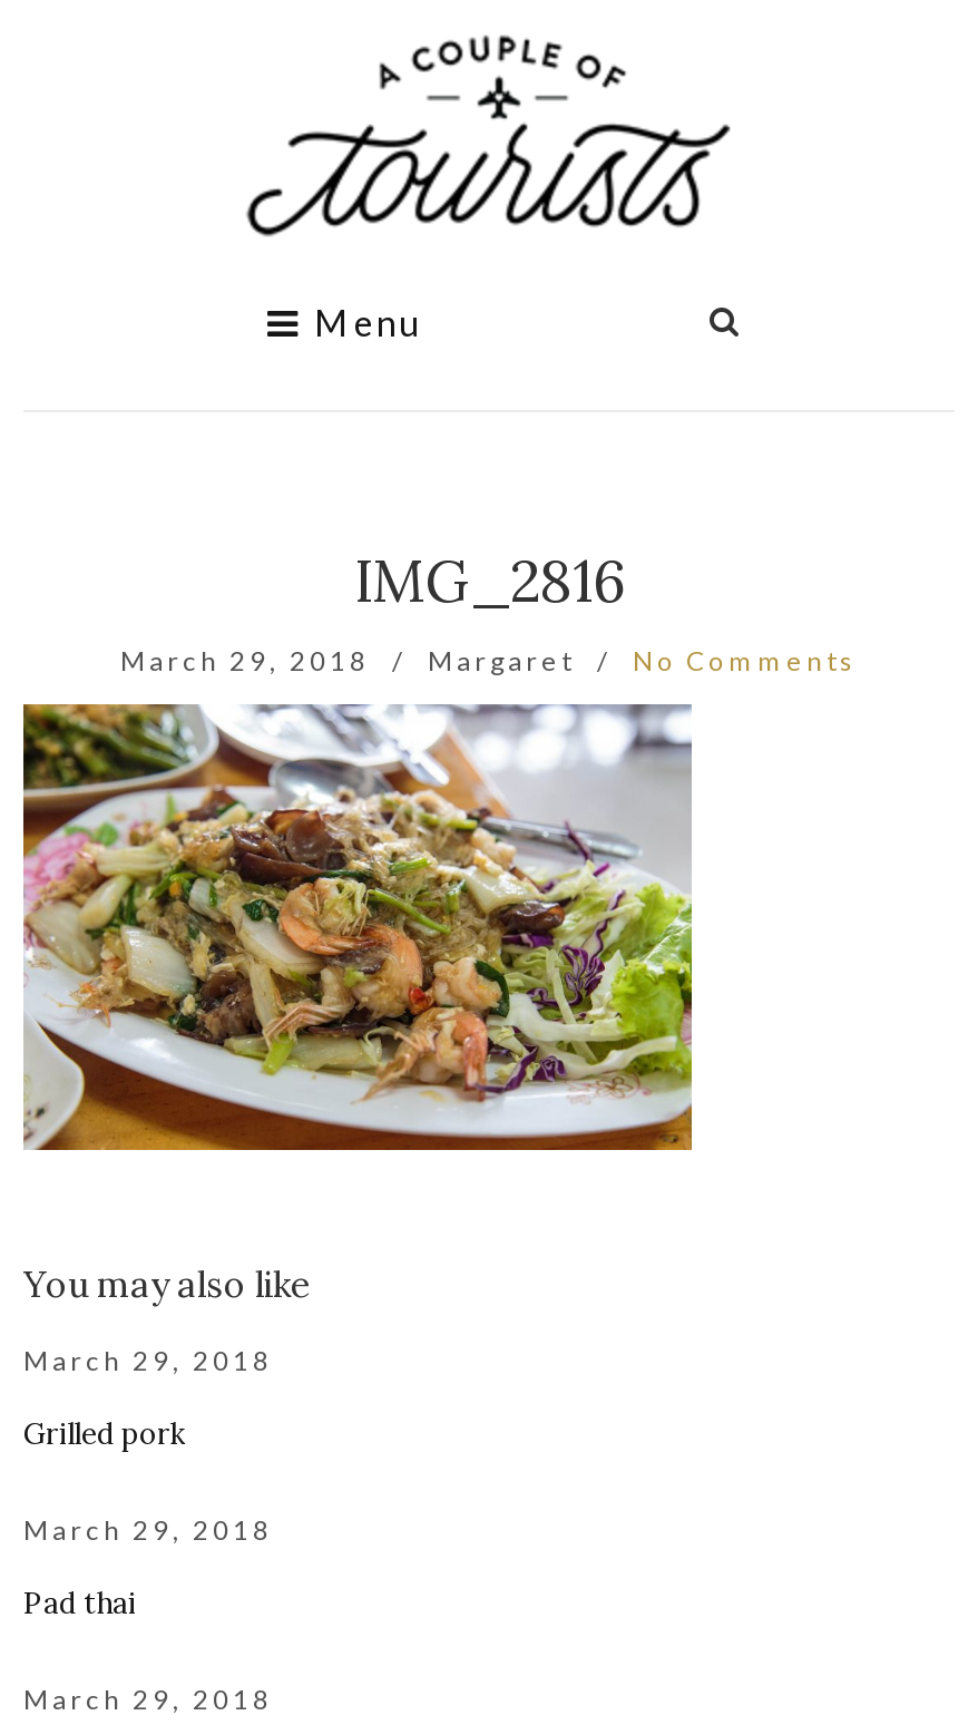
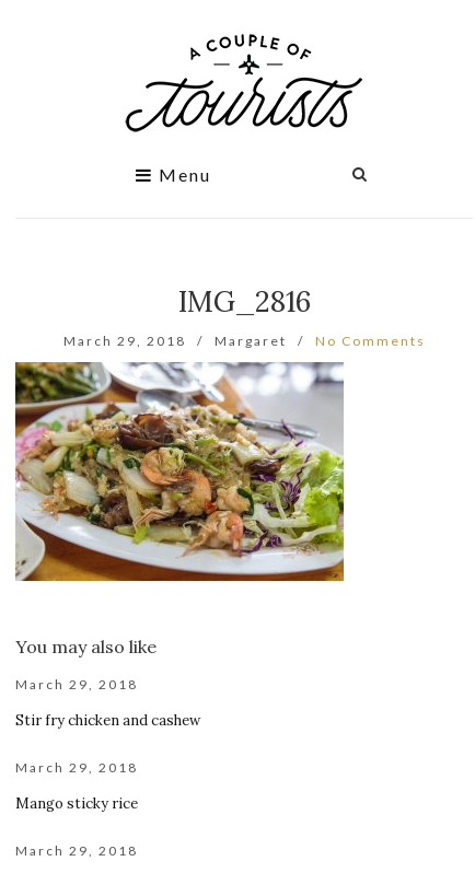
- Grilled pork
+ Stir fry chicken and cashew

- Pad thai
+ Mango sticky rice
